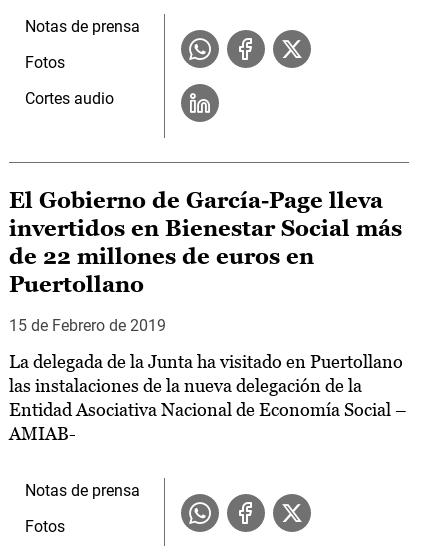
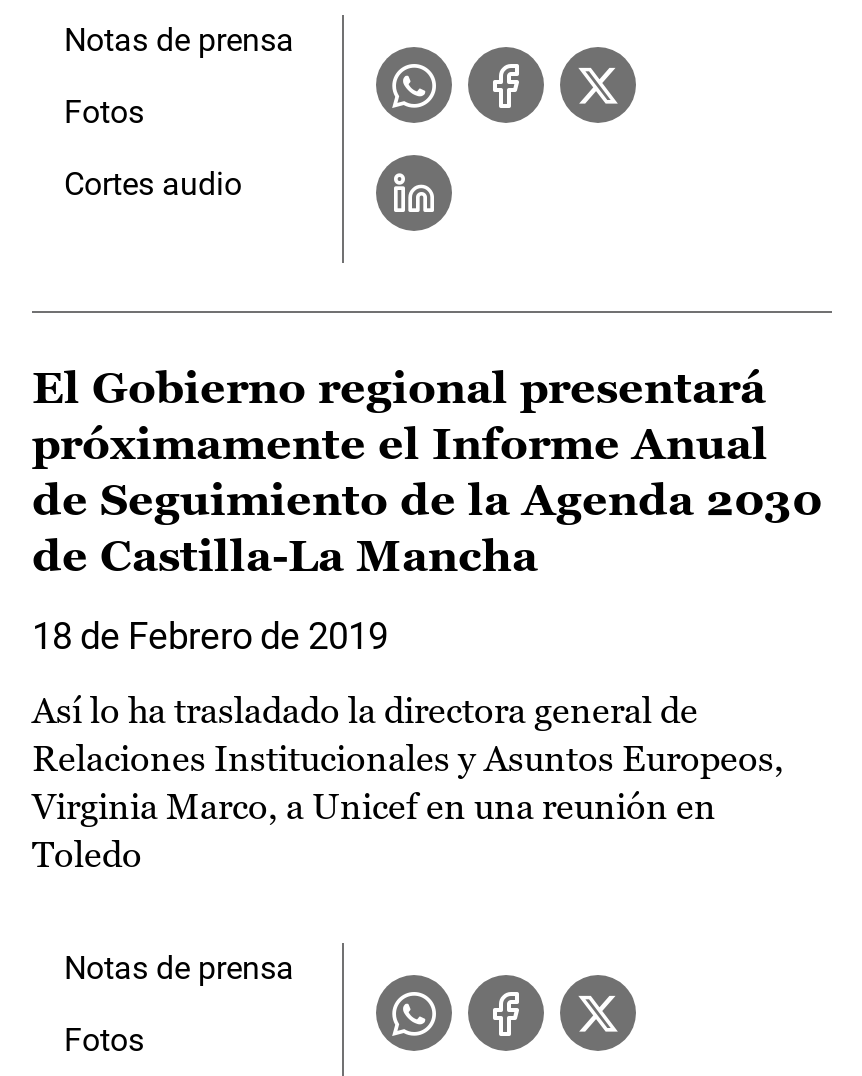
- El Gobierno de García-Page lleva
- invertidos en Bienestar Social más
- de 22 millones de euros en
- Puertollano
+ El Gobierno regional presentará
+ próximamente el Informe Anual
+ de Seguimiento de la Agenda 2030
+ de Castilla-La Mancha

- 15 de Febrero de 2019
+ 18 de Febrero de 2019

- La delegada de la Junta ha visitado en Puertollano
- las instalaciones de la nueva delegación de la
- Entidad Asociativa Nacional de Economía Social –
- AMIAB-
+ Así lo ha trasladado la directora general de
+ Relaciones Institucionales y Asuntos Europeos,
+ Virginia Marco, a Unicef en una reunión en
+ Toledo
